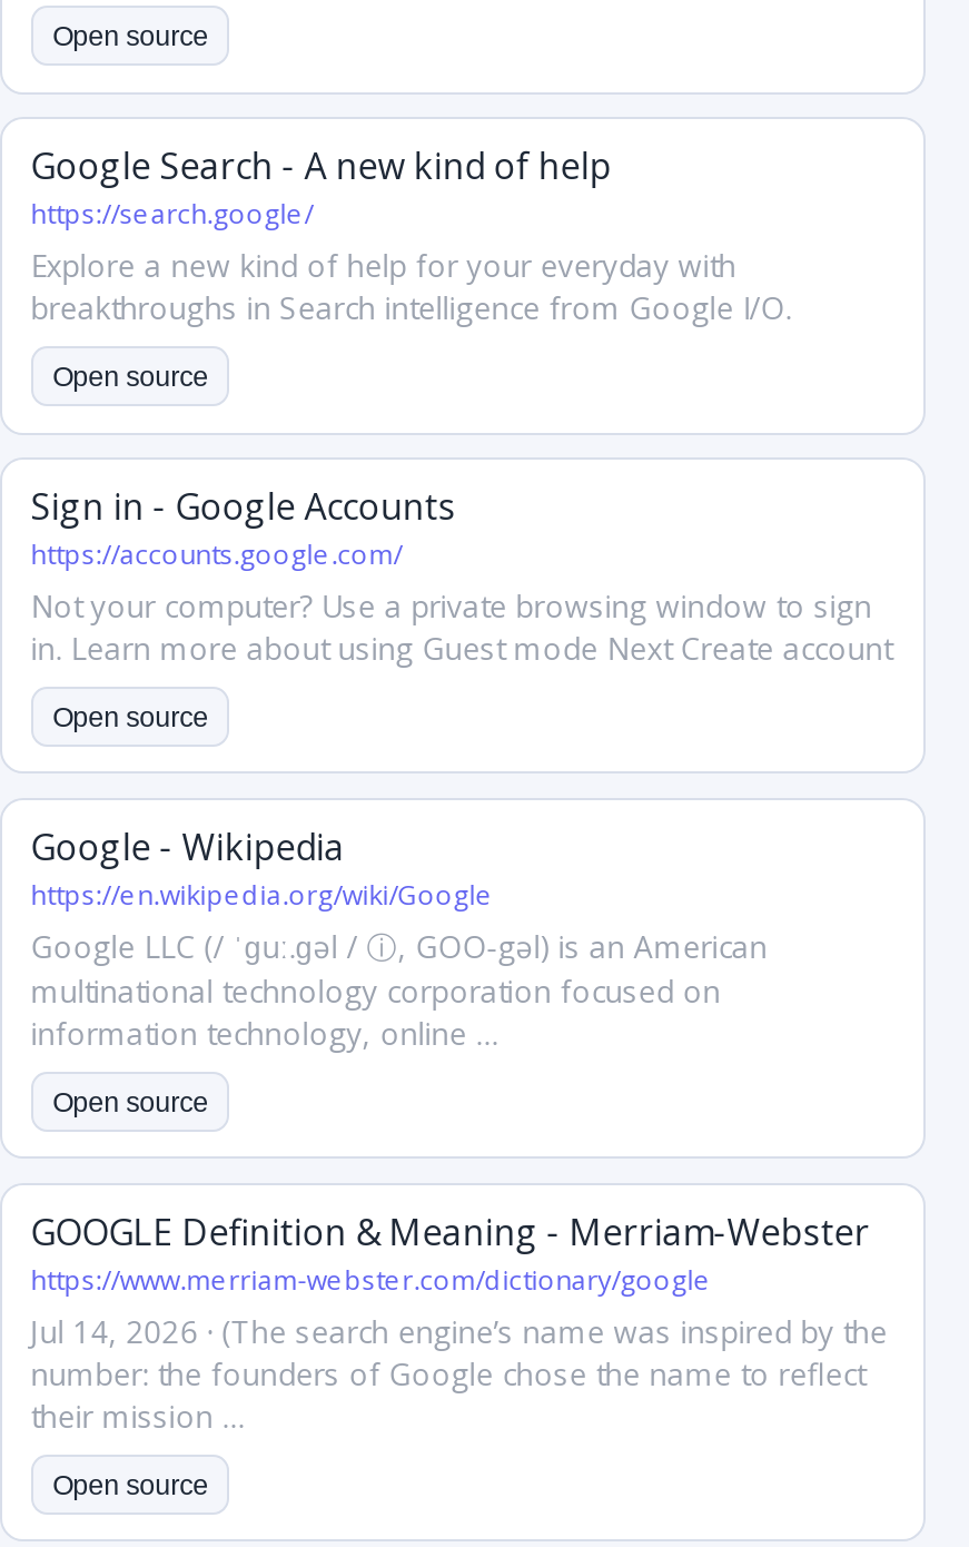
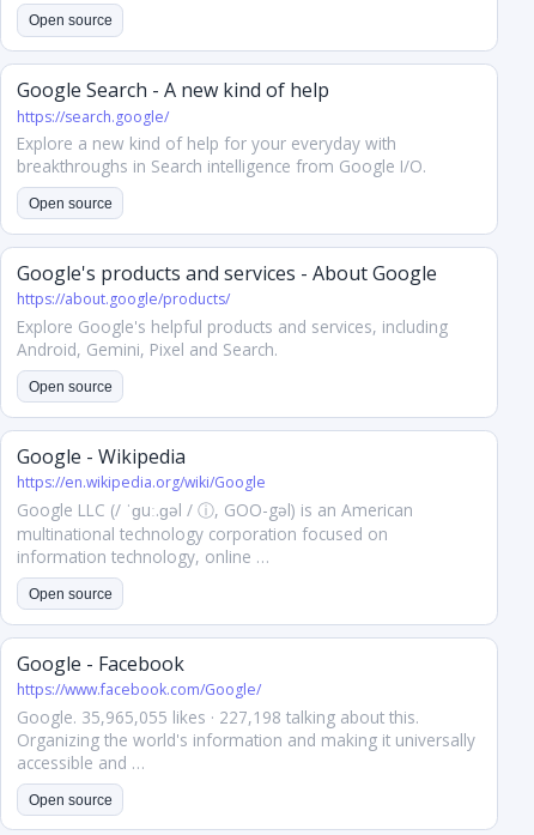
- Sign in - Google Accounts
- https://accounts.google.com/
- Not your computer? Use a private browsing window to sign
- in. Learn more about using Guest mode Next Create account
+ Google's products and services - About Google
+ https://about.google/products/
+ Explore Google's helpful products and services, including
+ Android, Gemini, Pixel and Search.

- GOOGLE Definition & Meaning - Merriam-Webster
- https://www.merriam-webster.com/dictionary/google
- Jul 14, 2026 · (The search engine’s name was inspired by the
- number: the founders of Google chose the name to reflect
- their mission …
+ Google - Facebook
+ https://www.facebook.com/Google/
+ Google. 35,965,055 likes · 227,198 talking about this.
+ Organizing the world's information and making it universally
+ accessible and …
